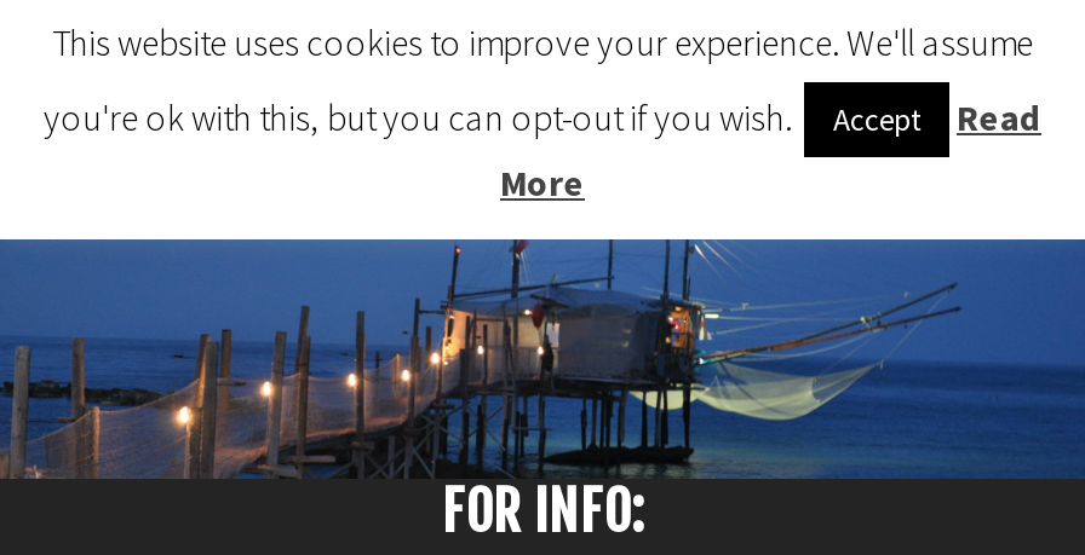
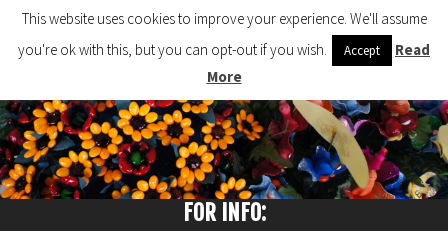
- [image]
+ [image]
